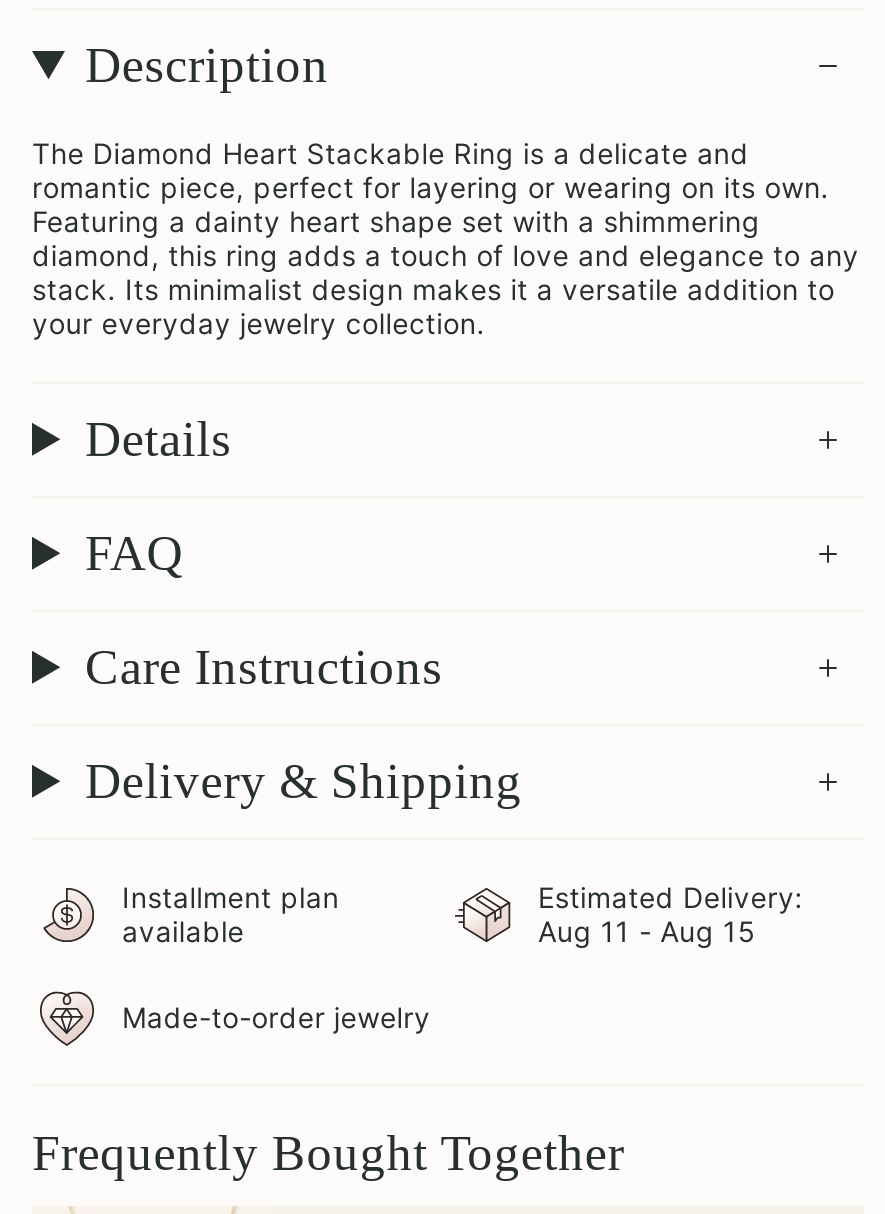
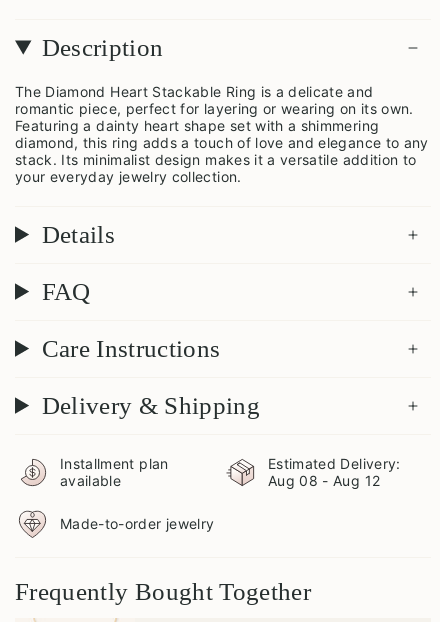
- Aug 11 - Aug 15
+ Aug 08 - Aug 12
